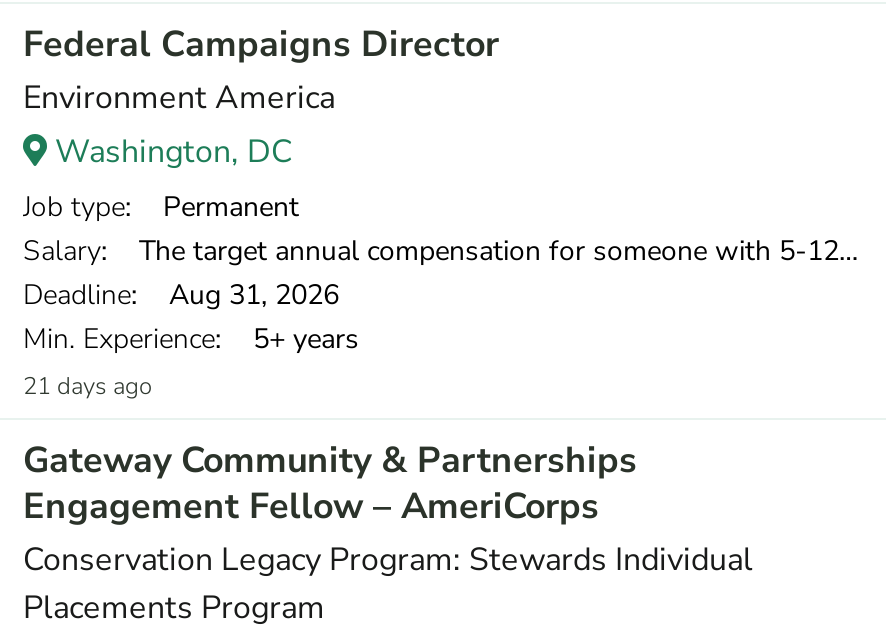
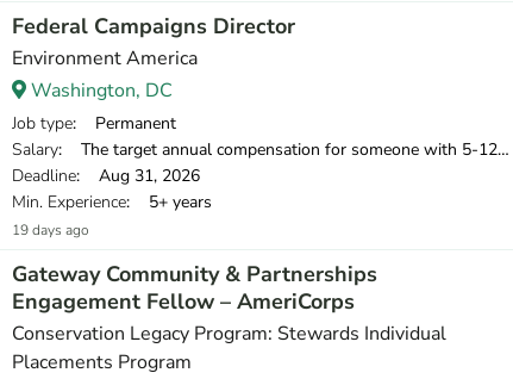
- 21 days ago
+ 19 days ago
